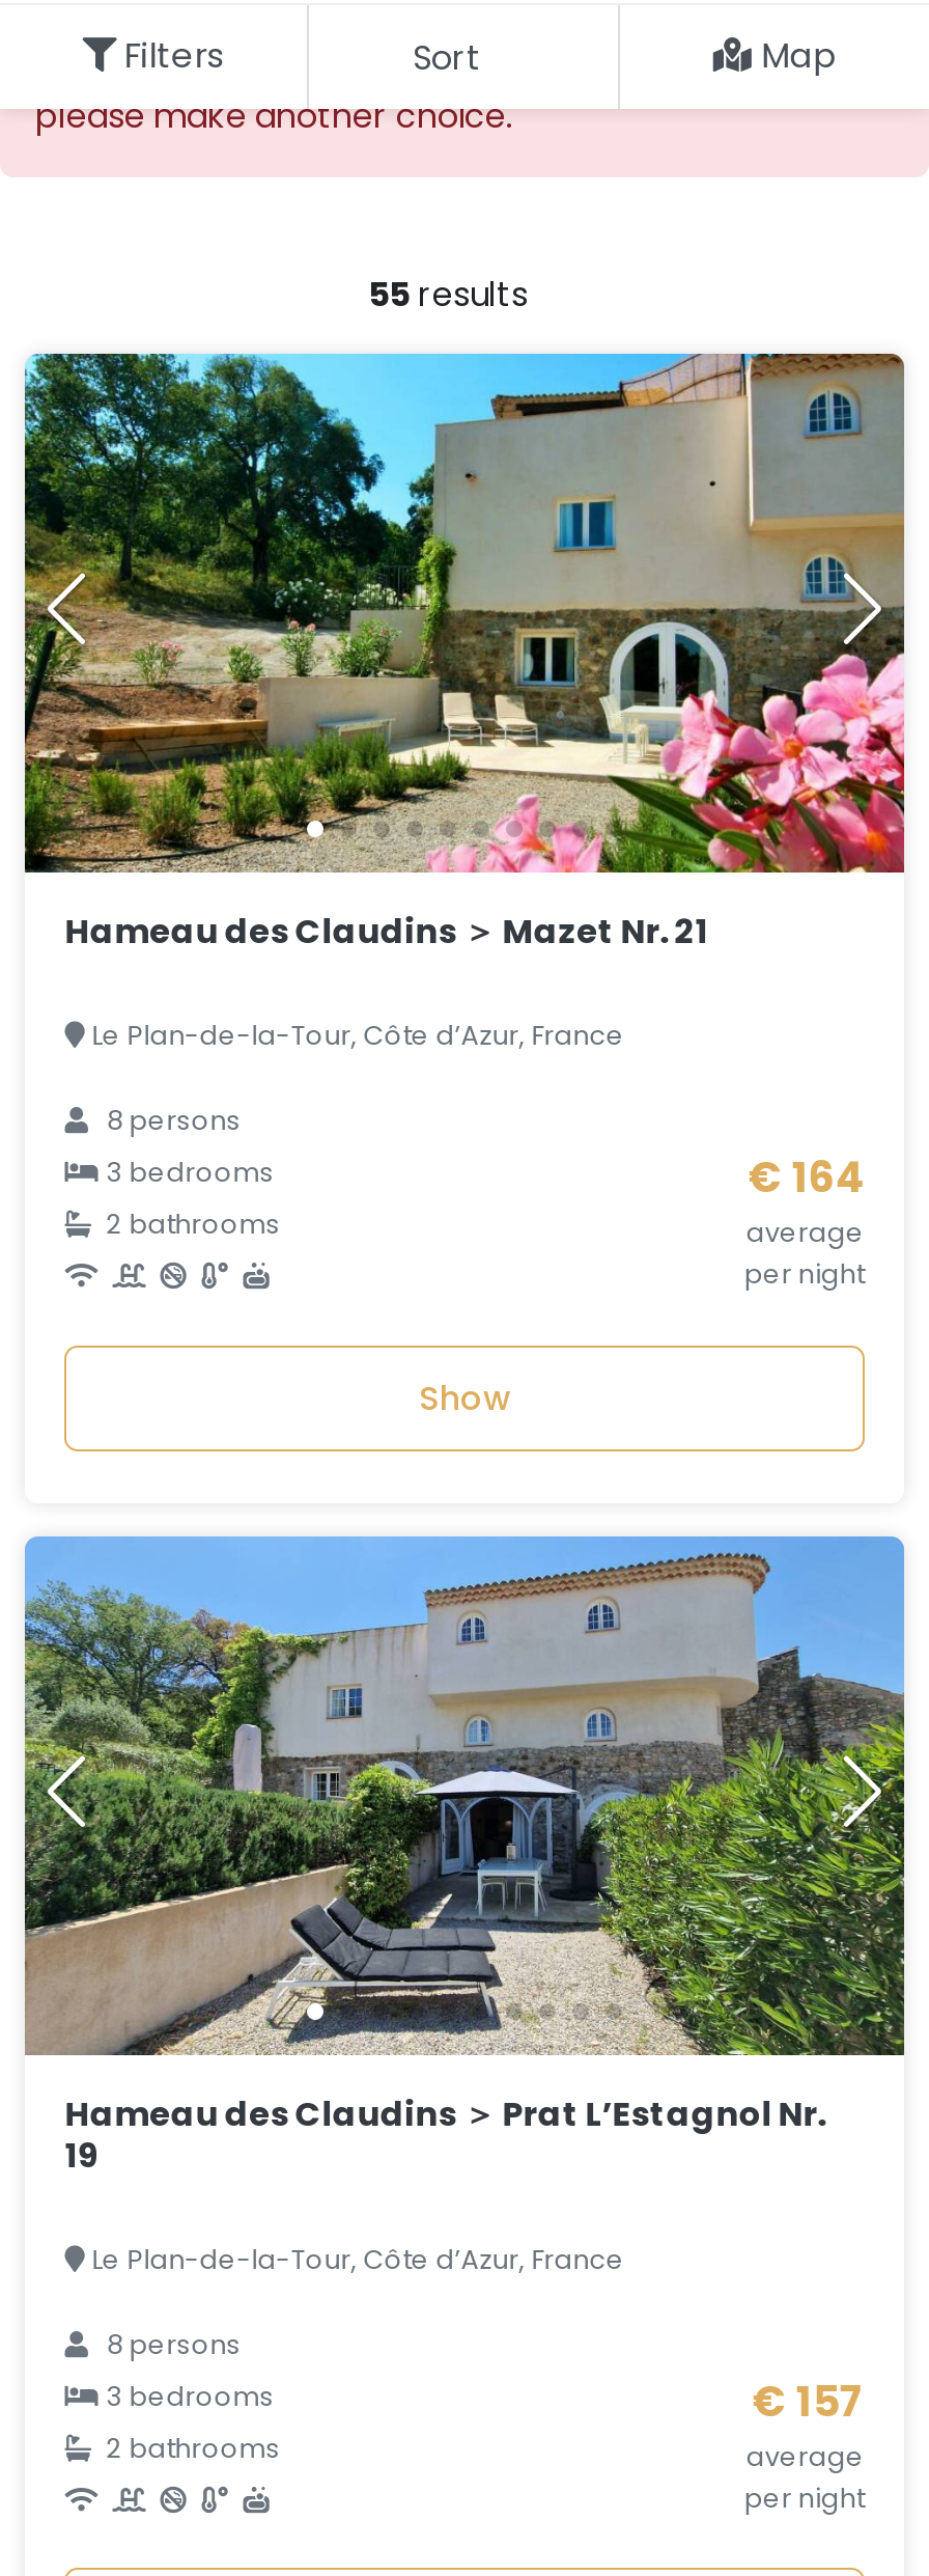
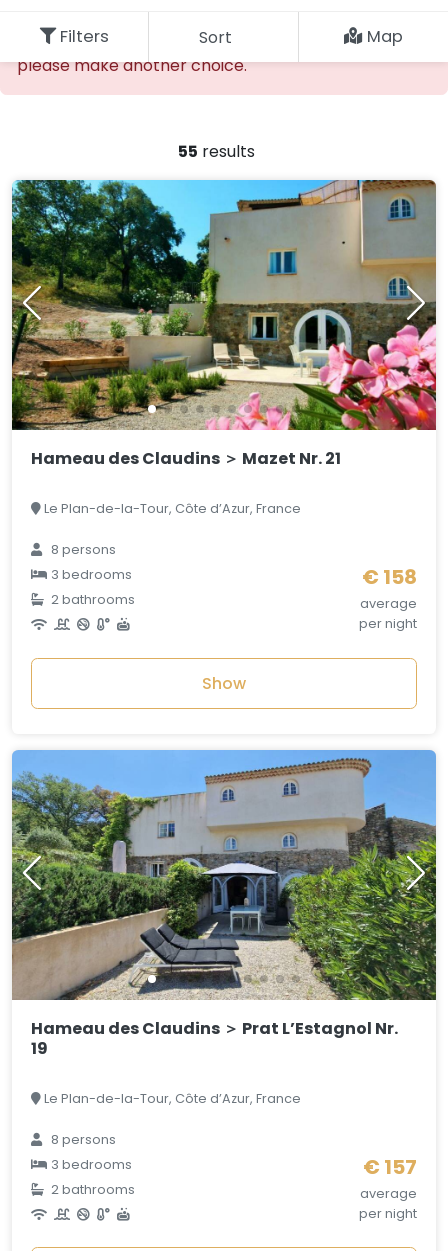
- € 164
+ € 158
